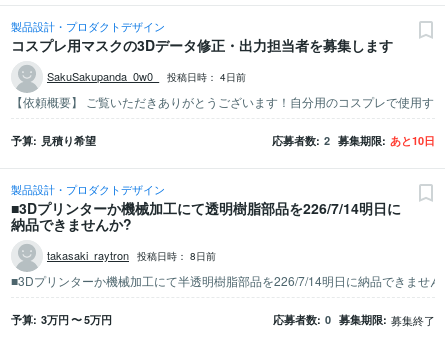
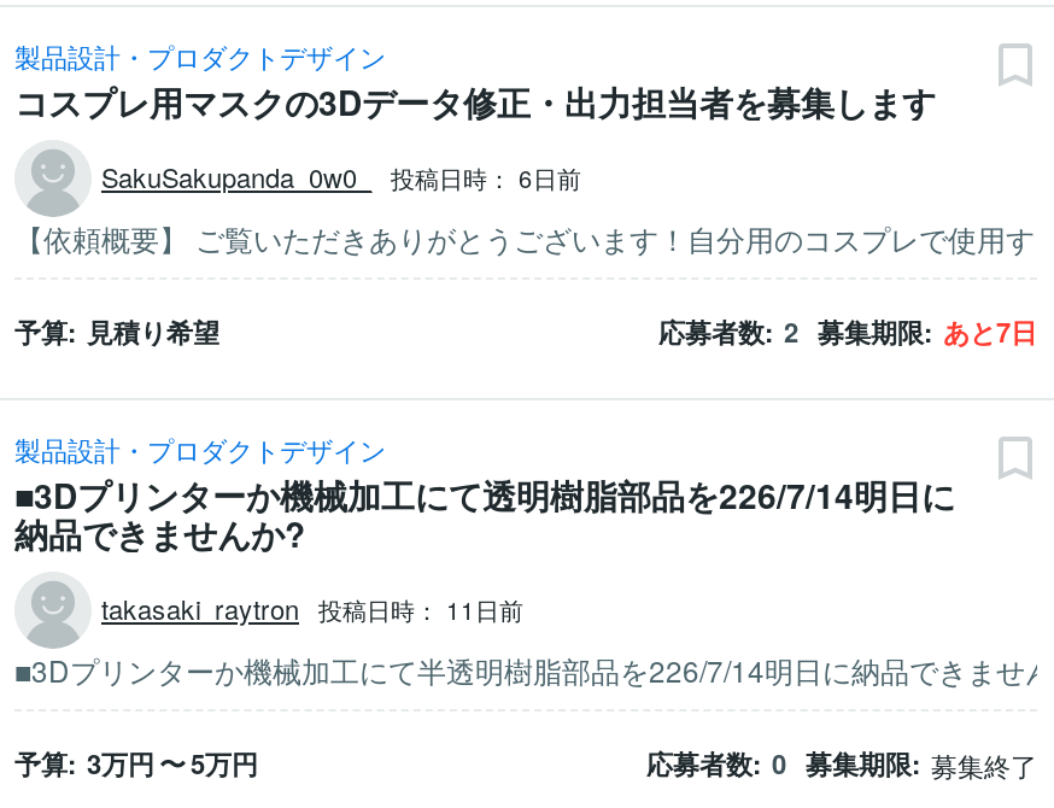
- SakuSakupanda_0w0_ 投稿日時： 4日前
+ SakuSakupanda_0w0_ 投稿日時： 6日前

- 応募者数 2 募集期限 あと10日
+ 応募者数 2 募集期限 あと7日

- takasaki_raytron 投稿日時： 8日前
+ takasaki_raytron 投稿日時： 11日前
